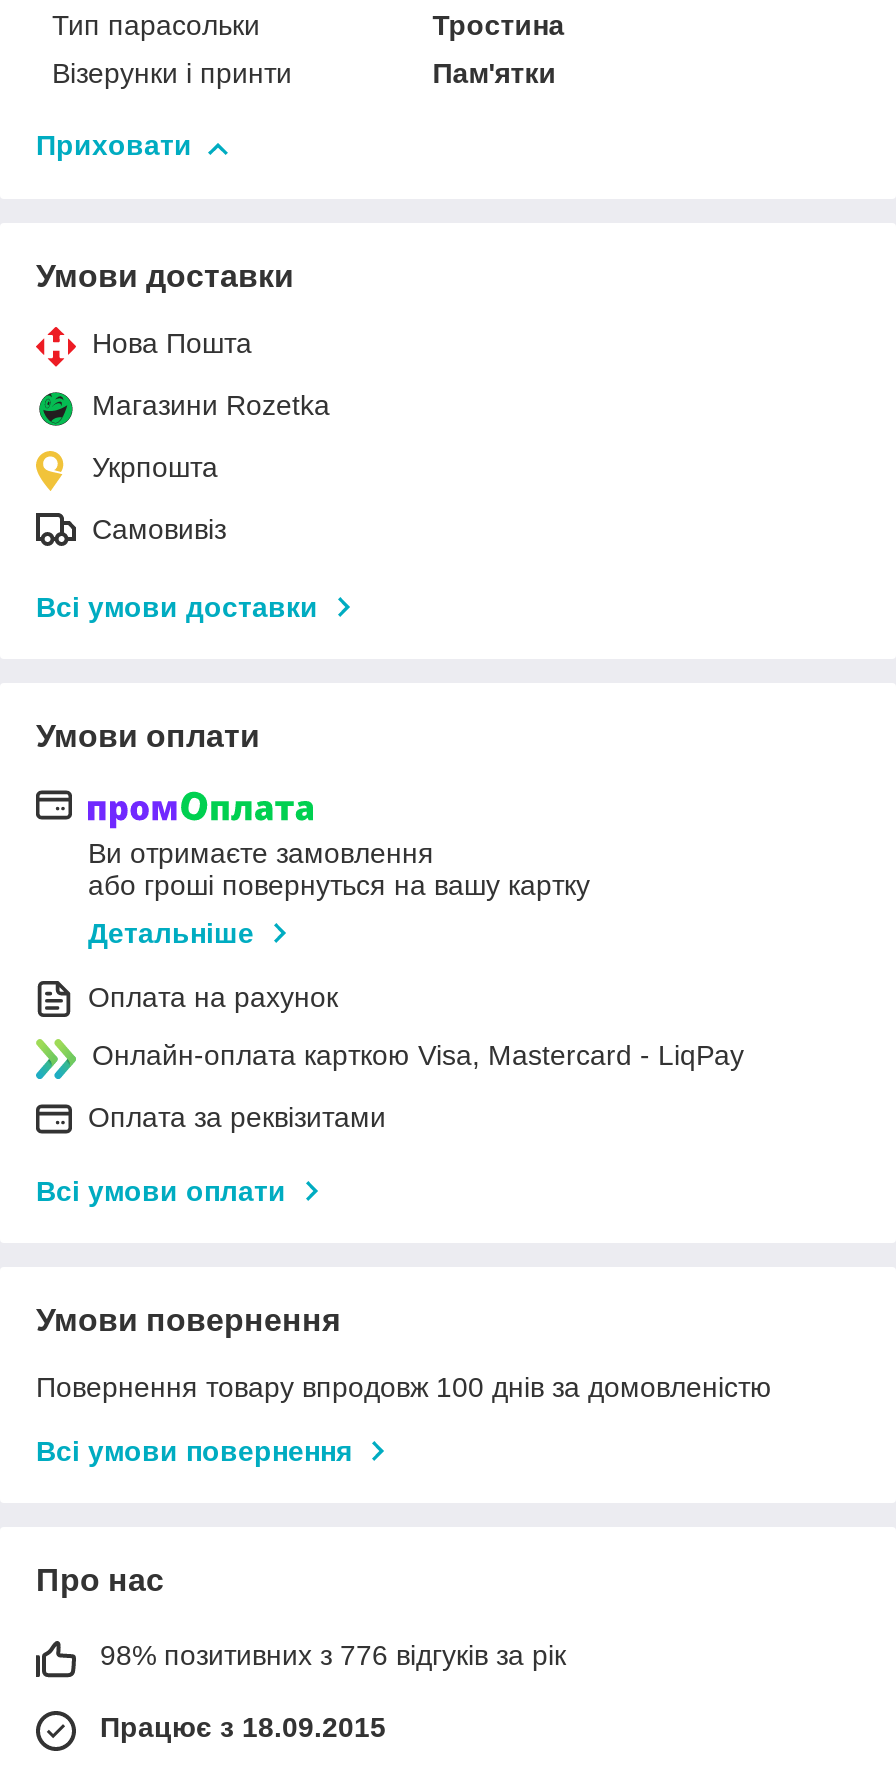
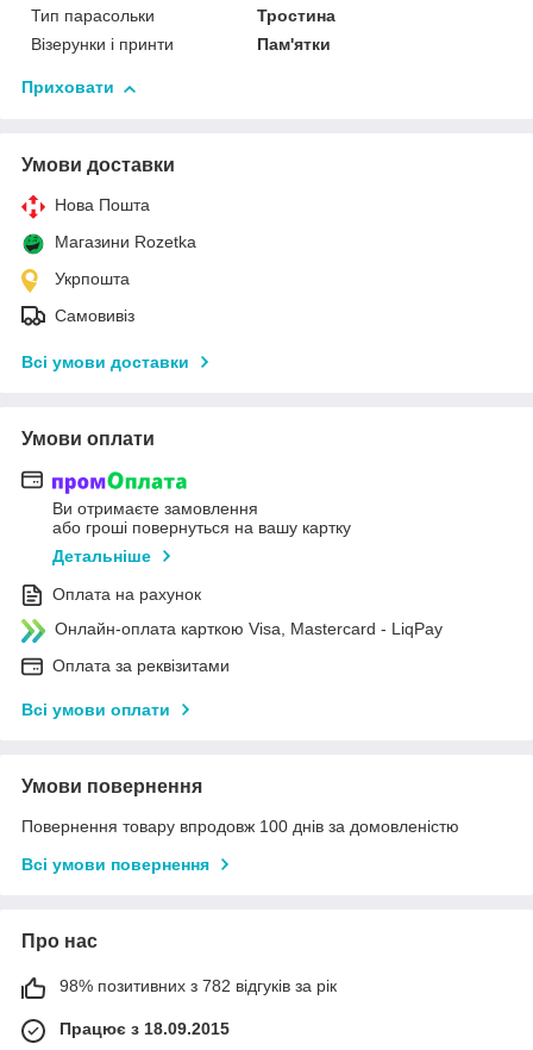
- 98% позитивних з 776 відгуків за рік
+ 98% позитивних з 782 відгуків за рік
